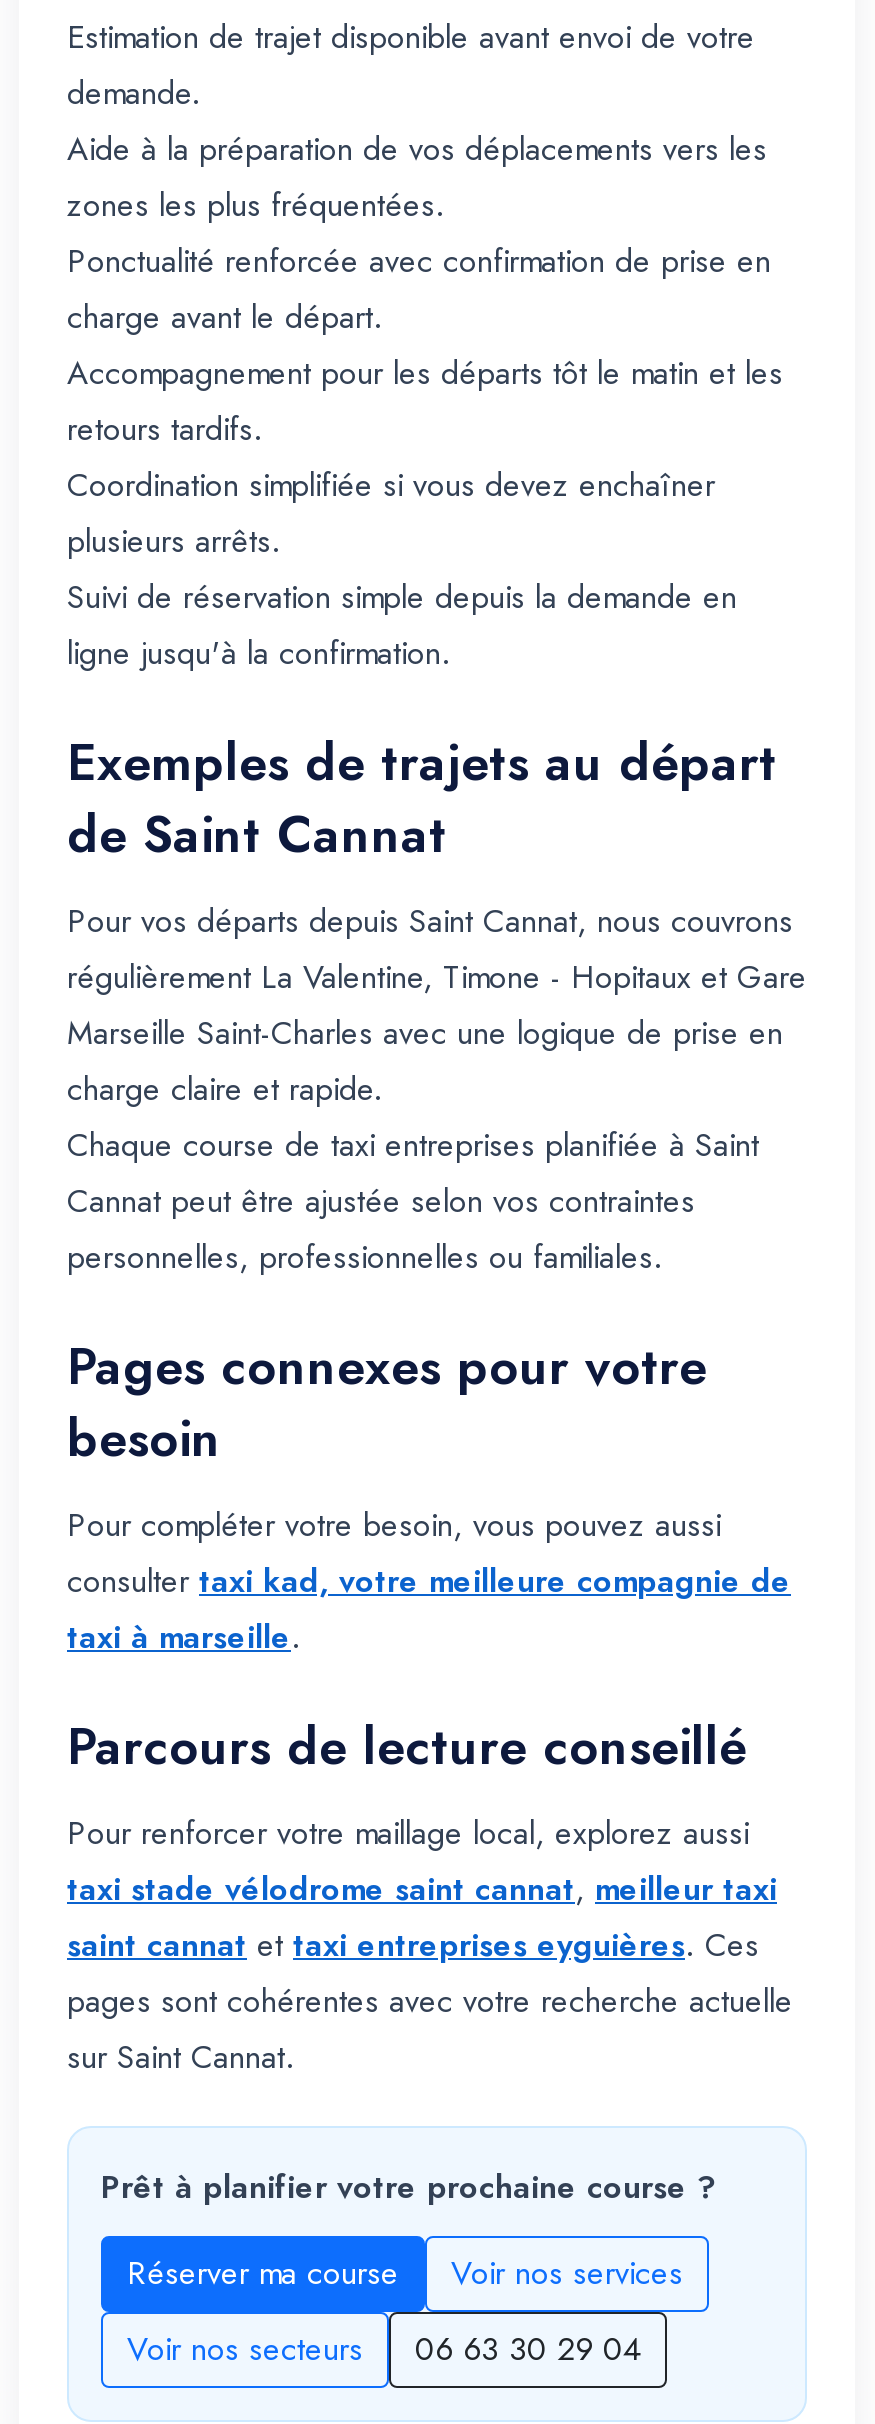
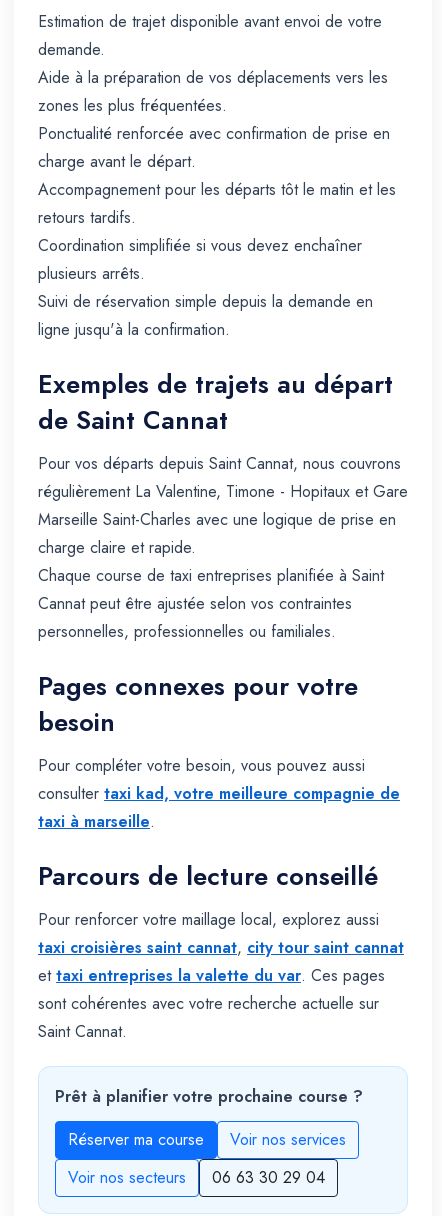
- taxi stade vélodrome saint cannat, meilleur taxi
- saint cannat et taxi entreprises eyguières. Ces
- pages sont cohérentes avec votre recherche actuelle
- sur Saint Cannat.
+ taxi croisières saint cannat, city tour saint cannat
+ et taxi entreprises la valette du var. Ces pages
+ sont cohérentes avec votre recherche actuelle sur
+ Saint Cannat.
